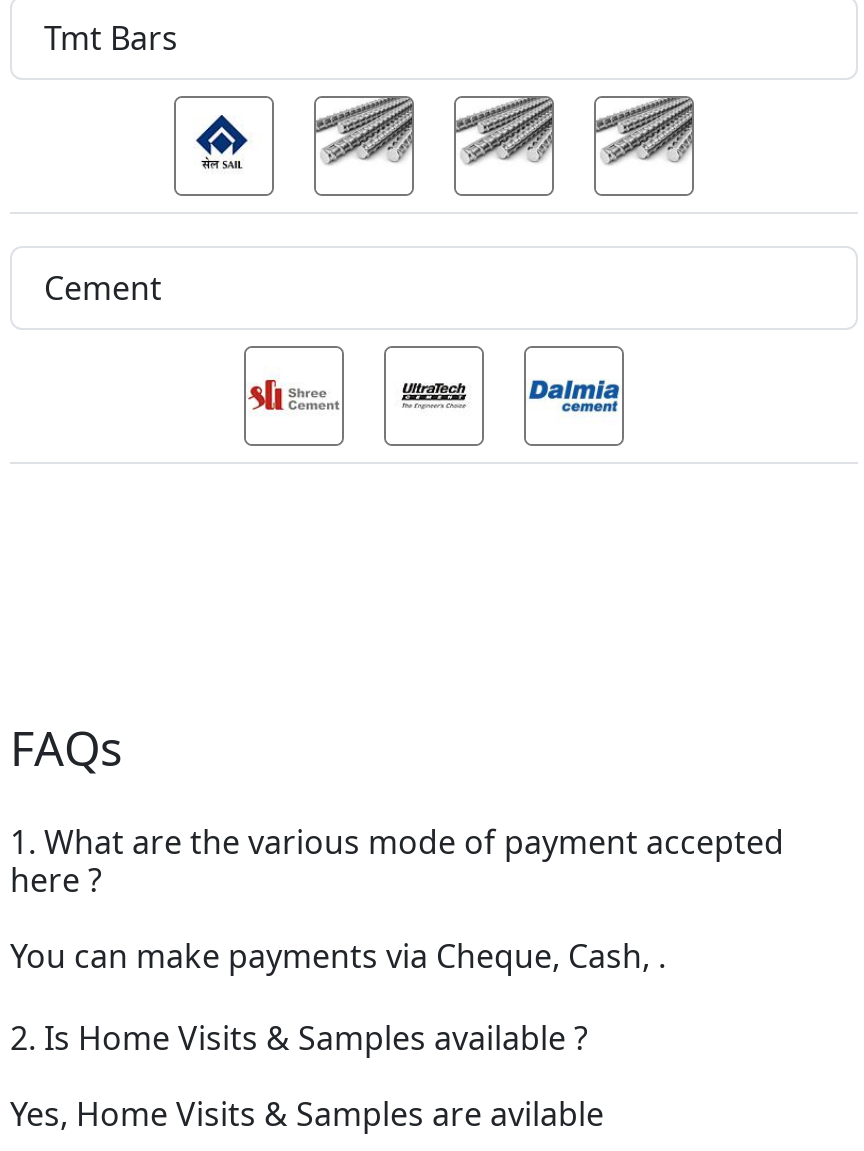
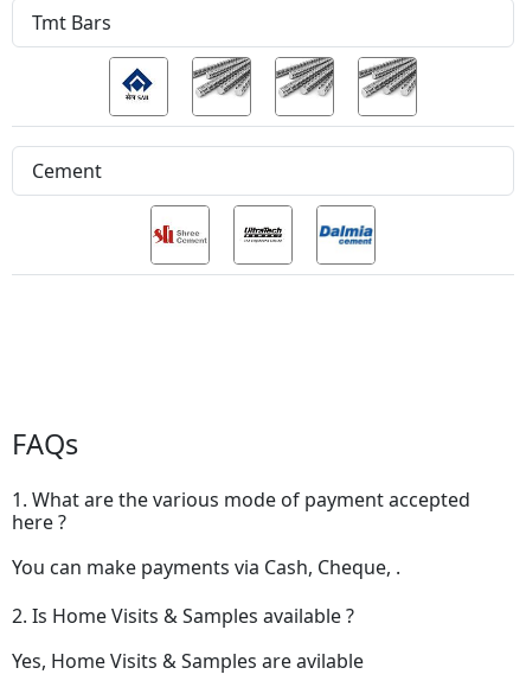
- You can make payments via Cheque, Cash, .
+ You can make payments via Cash, Cheque, .
